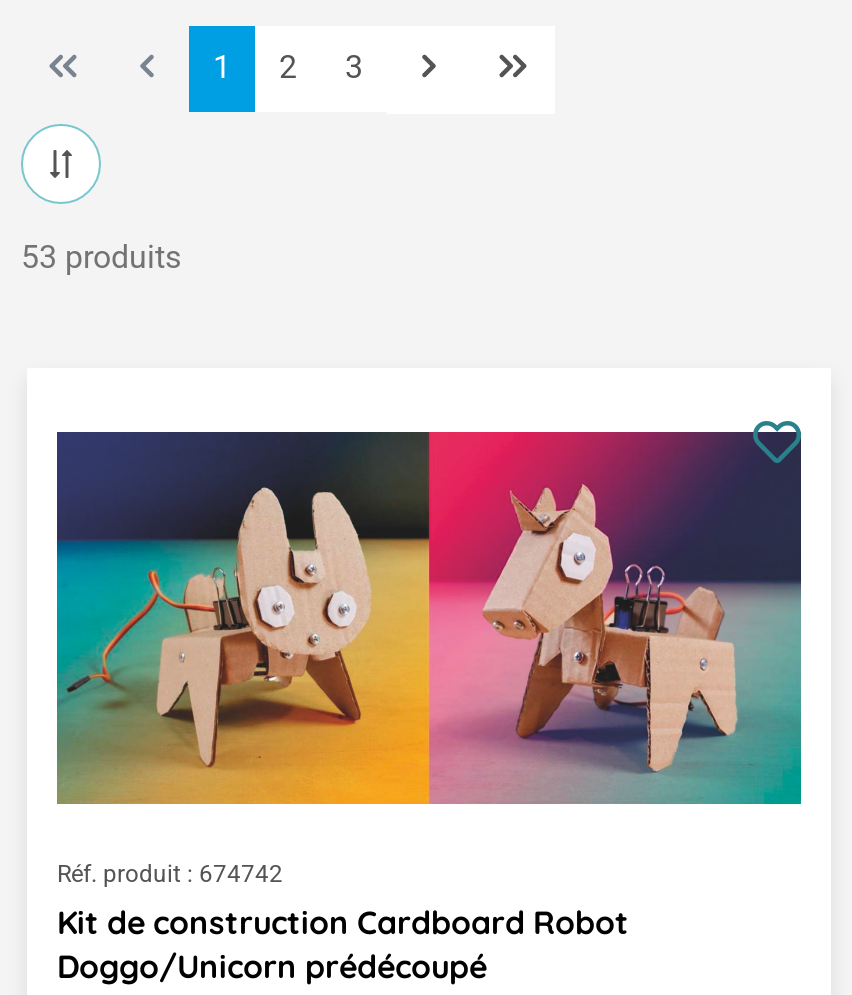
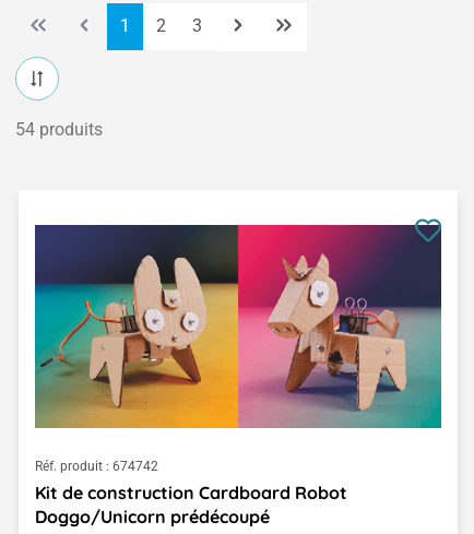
- 53 produits
+ 54 produits
